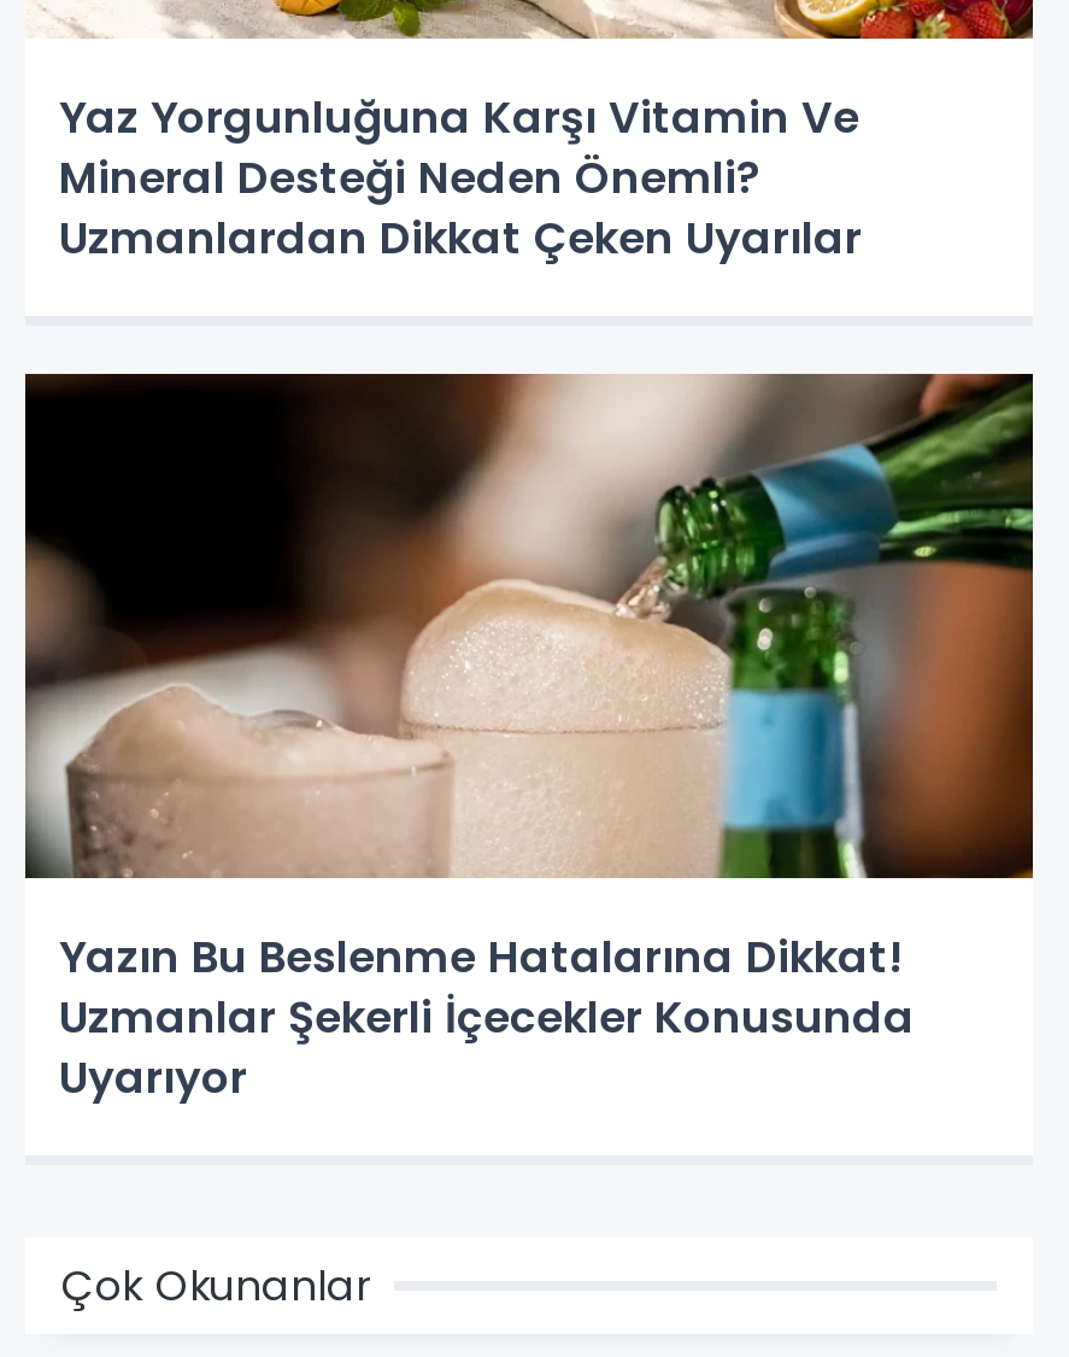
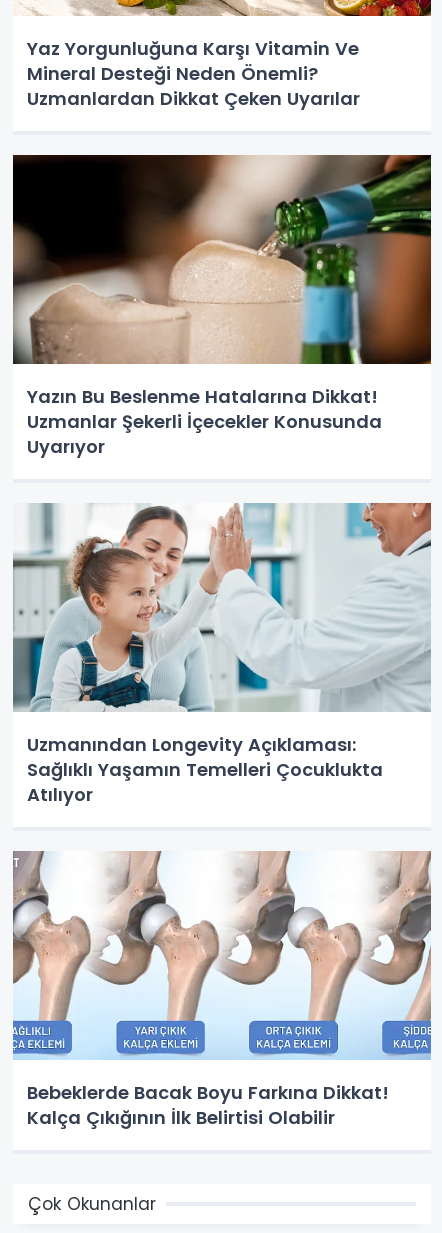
+ [image]
+ Uzmanından Longevity Açıklaması:
+ Sağlıklı Yaşamın Temelleri Çocuklukta
+ Atılıyor

+ [image]
+ Bebeklerde Bacak Boyu Farkına Dikkat!
+ Kalça Çıkığının İlk Belirtisi Olabilir
